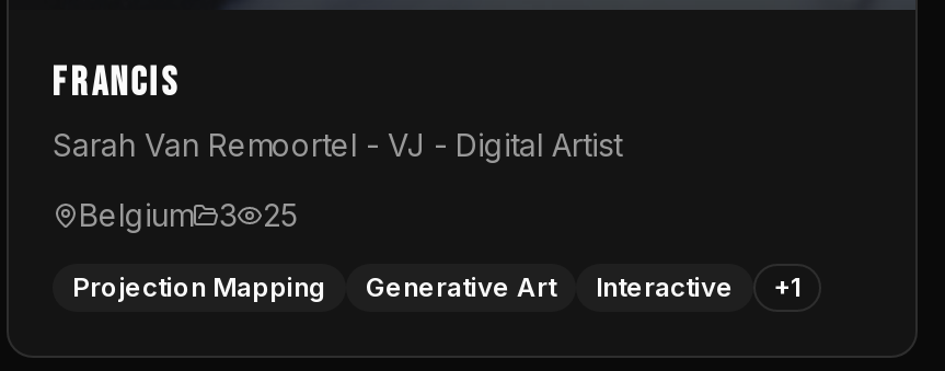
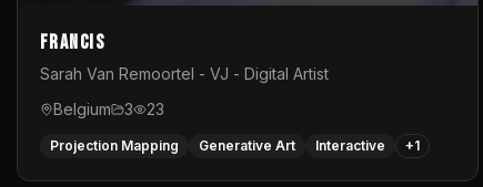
- Belgium 3 25
+ Belgium 3 23
